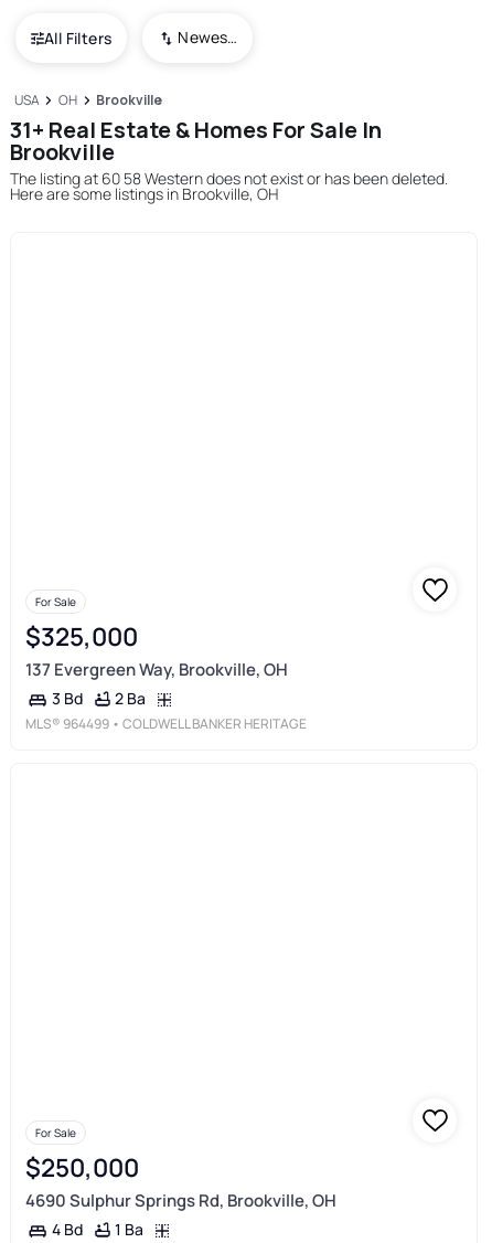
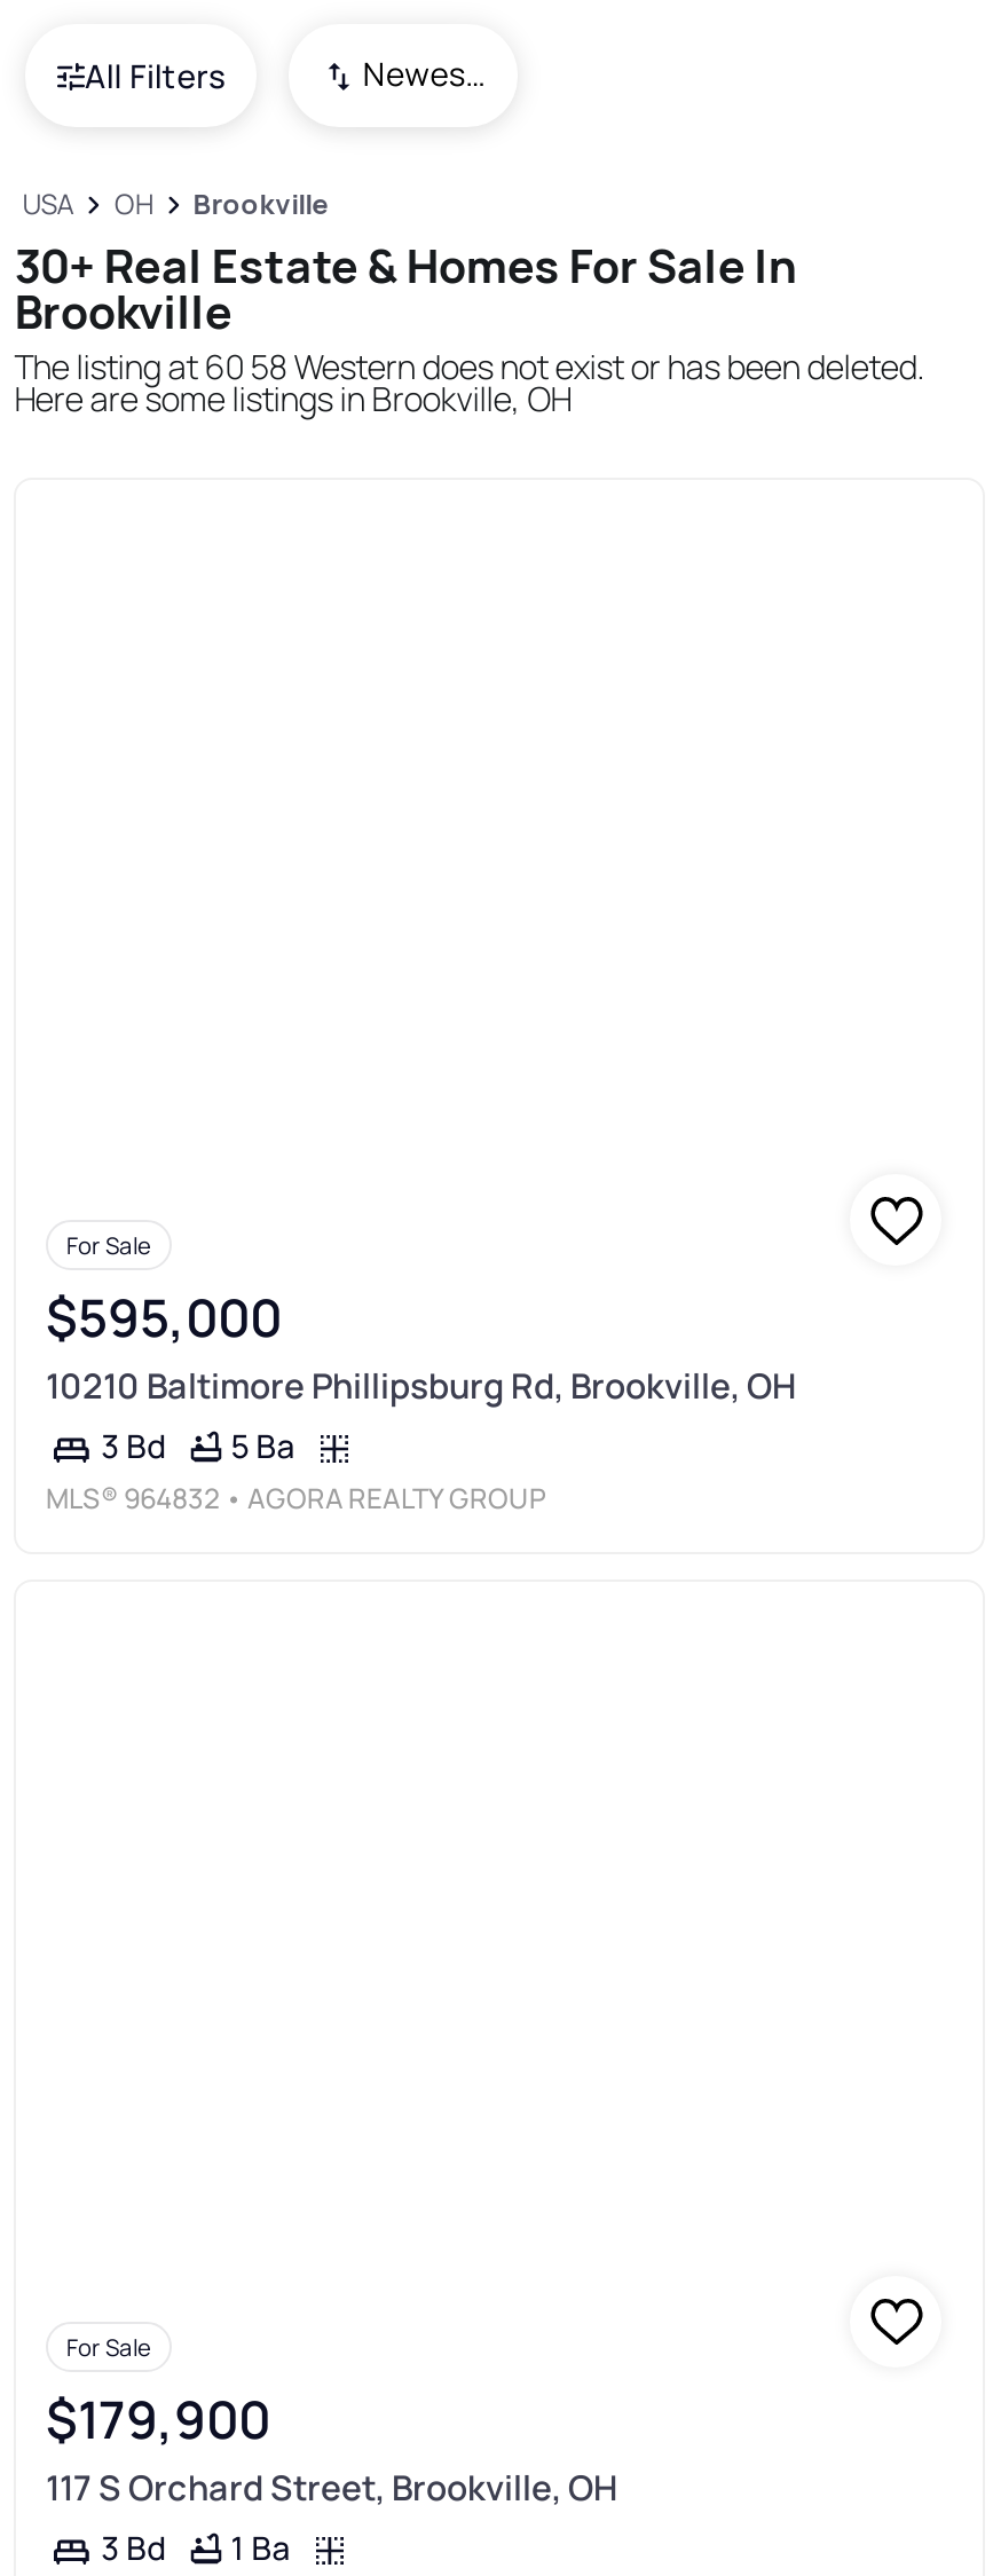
- 31+ Real Estate & Homes For Sale In
+ 30+ Real Estate & Homes For Sale In

- $325,000
- 137 Evergreen Way, Brookville, OH
+ $595,000
+ 10210 Baltimore Phillipsburg Rd, Brookville, OH

- 3 Bd 2 Ba
+ 3 Bd 5 Ba

- MLS® 964499 • COLDWELL BANKER HERITAGE
+ MLS® 964832 • AGORA REALTY GROUP

- $250,000
+ $179,900

- 4690 Sulphur Springs Rd, Brookville, OH
+ 117 S Orchard Street, Brookville, OH

- 4 Bd 1 Ba
+ 3 Bd 1 Ba
